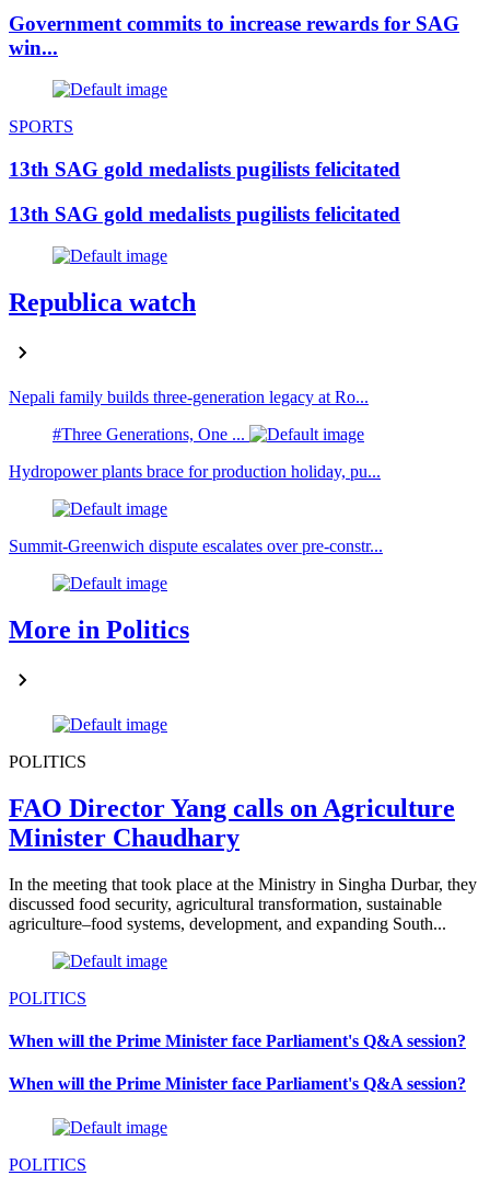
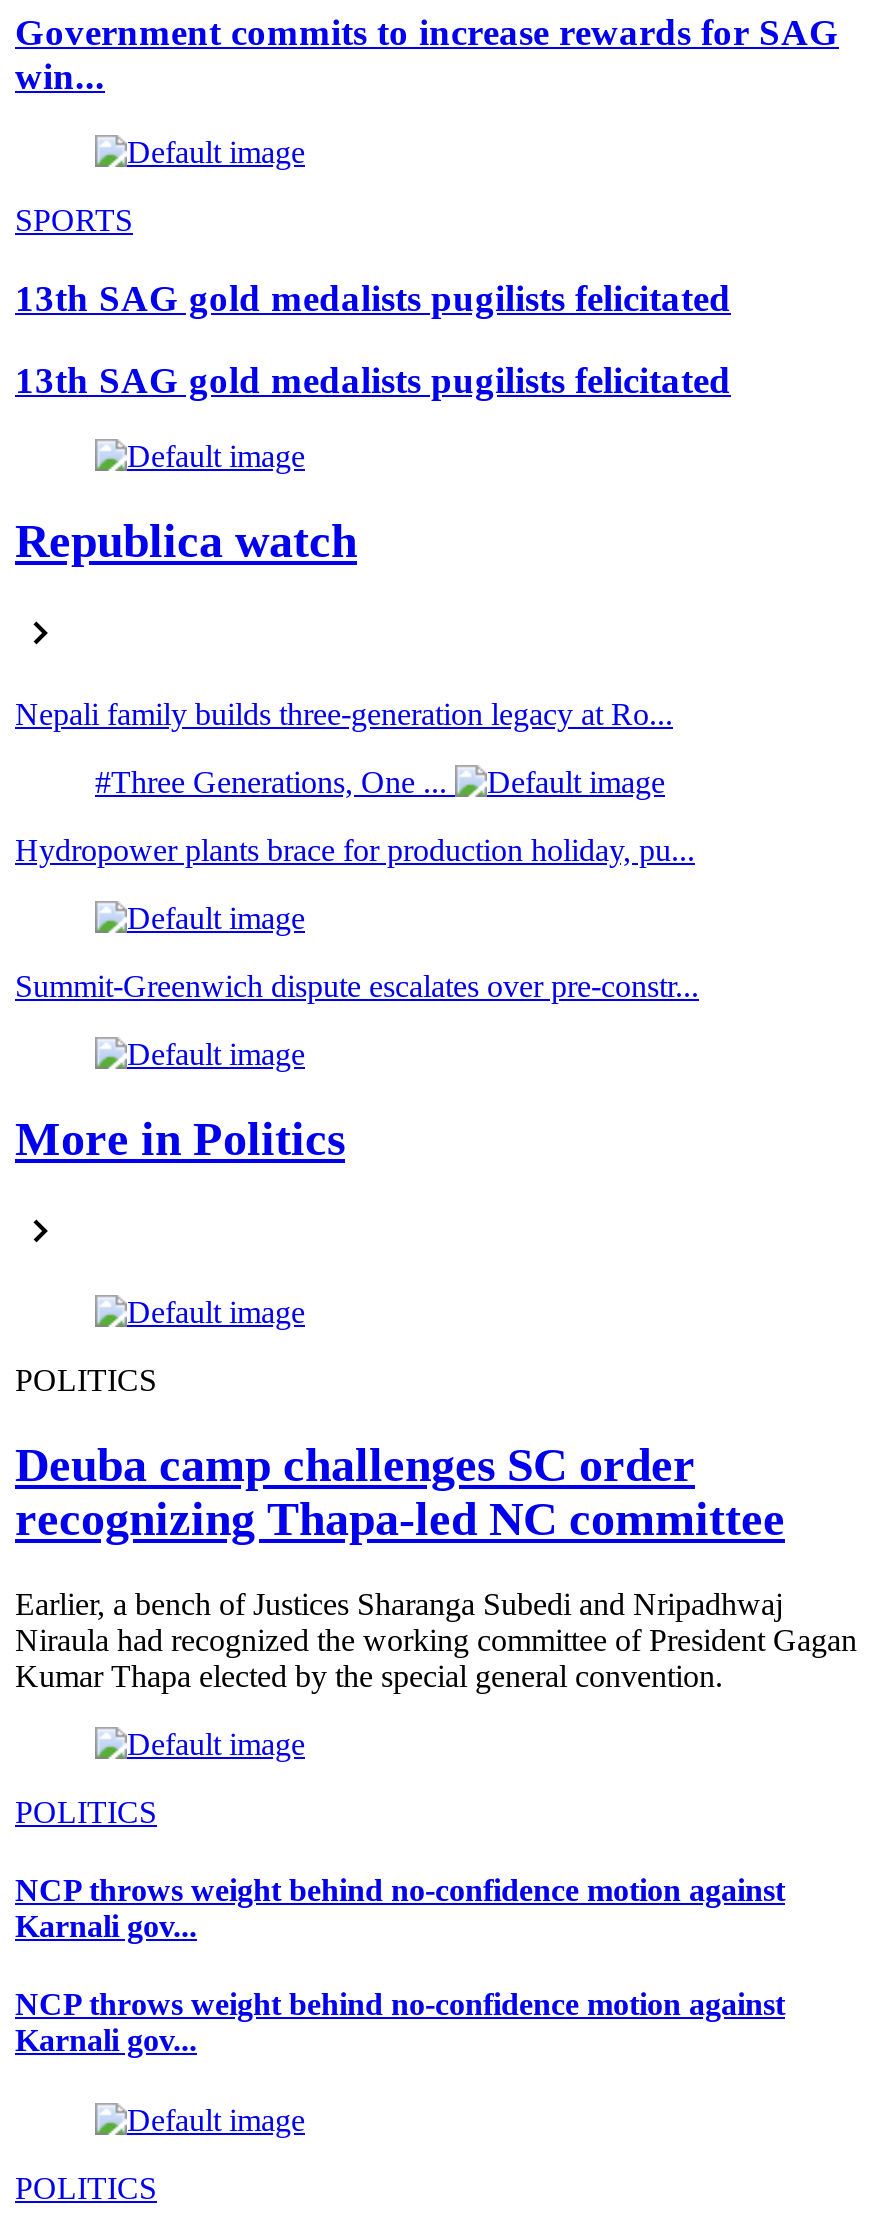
- FAO Director Yang calls on Agriculture
- Minister Chaudhary
+ Deuba camp challenges SC order
+ recognizing Thapa-led NC committee

- In the meeting that took place at the Ministry in Singha Durbar, they
- discussed food security, agricultural transformation, sustainable
- agriculture–food systems, development, and expanding South...
+ Earlier, a bench of Justices Sharanga Subedi and Nripadhwaj
+ Niraula had recognized the working committee of President Gagan
+ Kumar Thapa elected by the special general convention.

- When will the Prime Minister face Parliament's Q&A session?
+ NCP throws weight behind no-confidence motion against
+ Karnali gov...

- When will the Prime Minister face Parliament's Q&A session?
+ NCP throws weight behind no-confidence motion against
+ Karnali gov...
